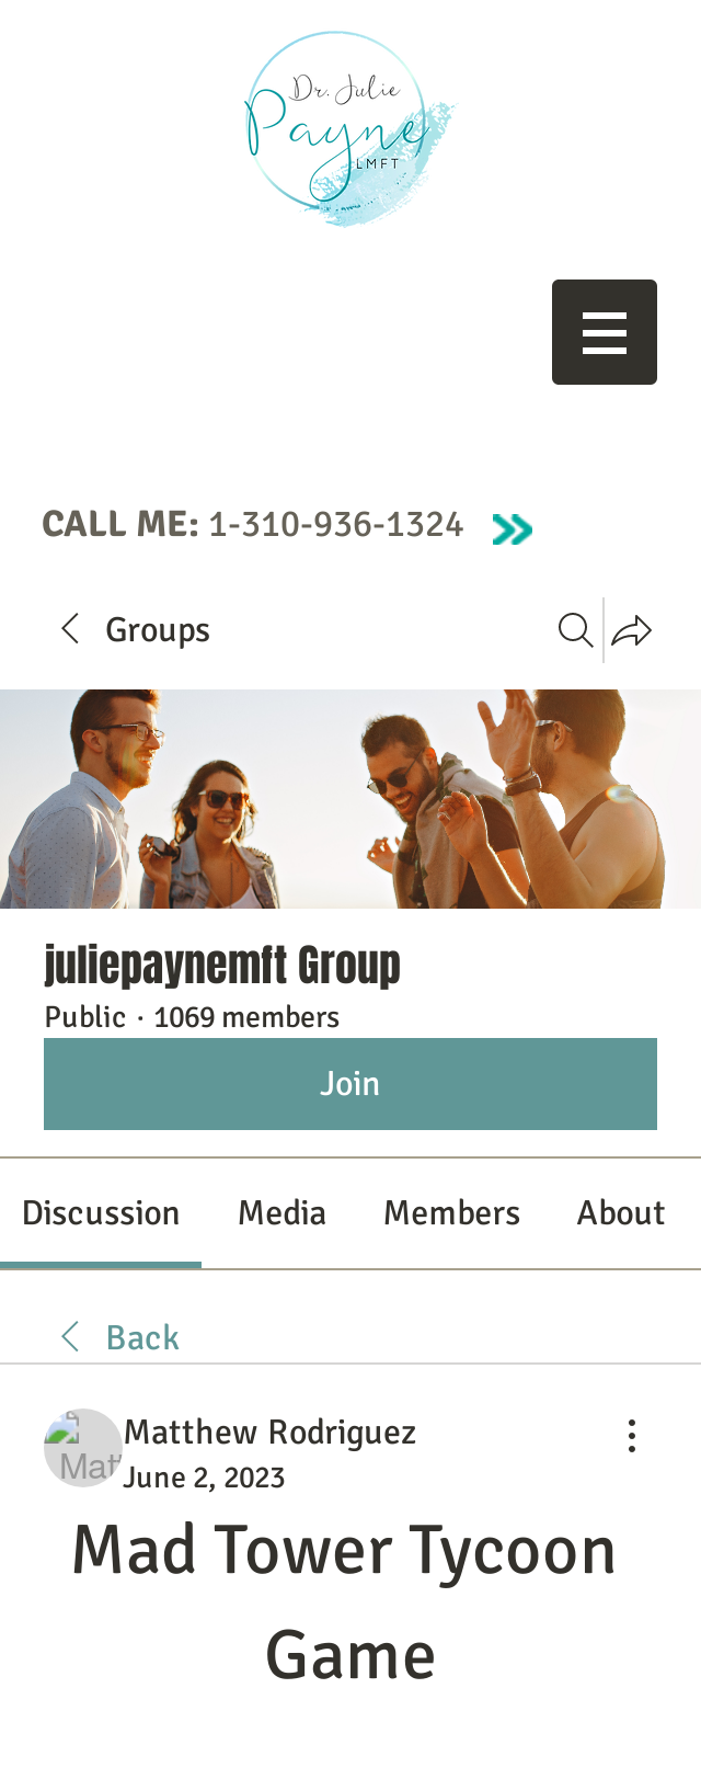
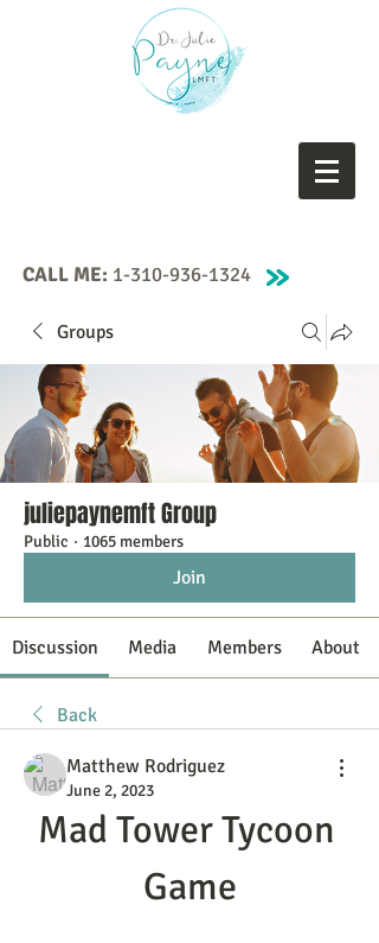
- Public · 1069 members
+ Public · 1065 members
